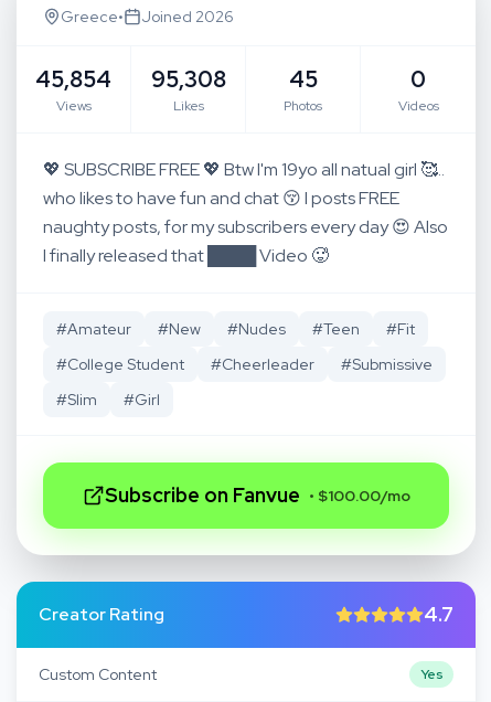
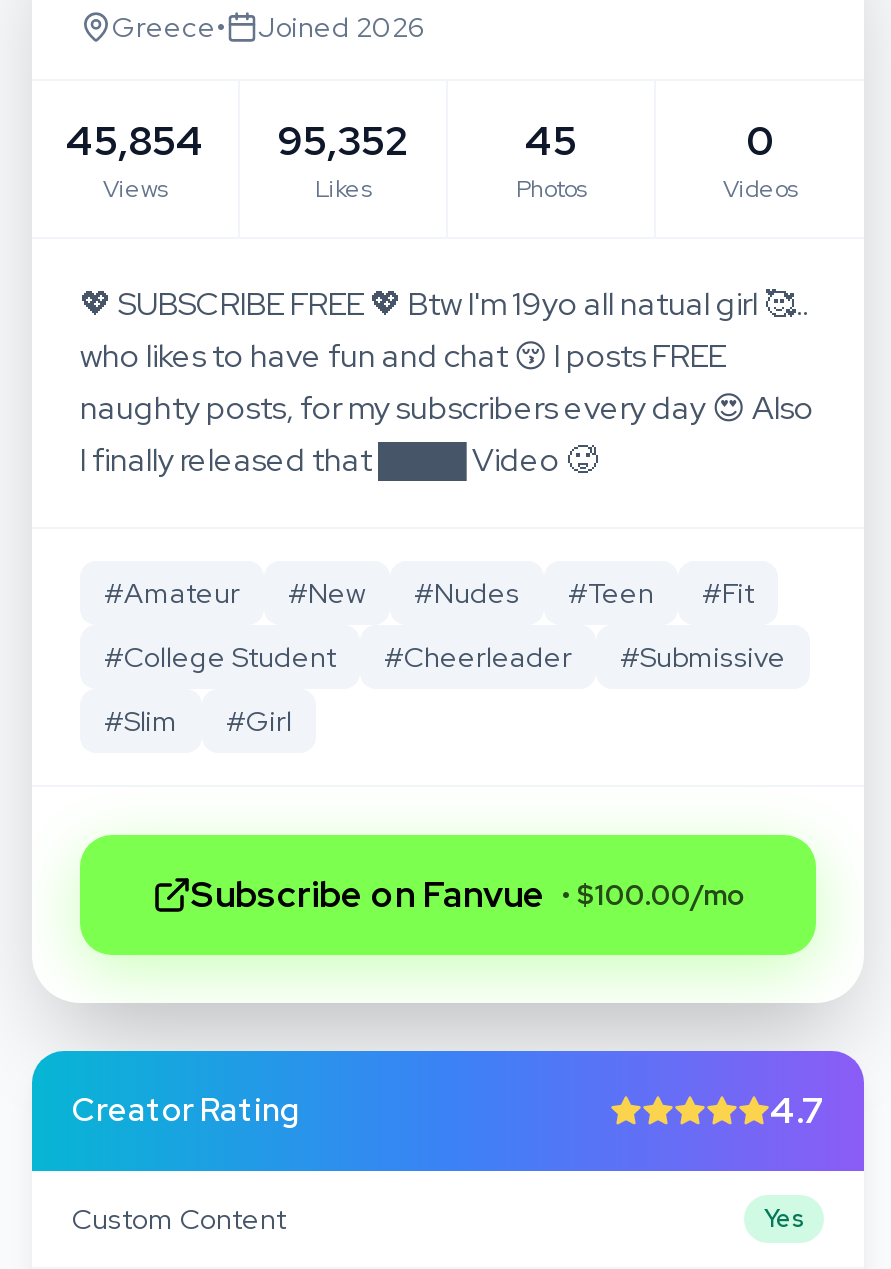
- 45,854 95,308
+ 45,854 95,352
